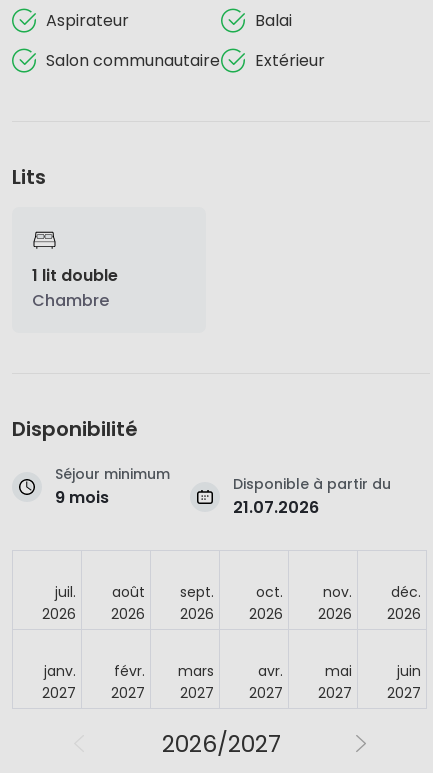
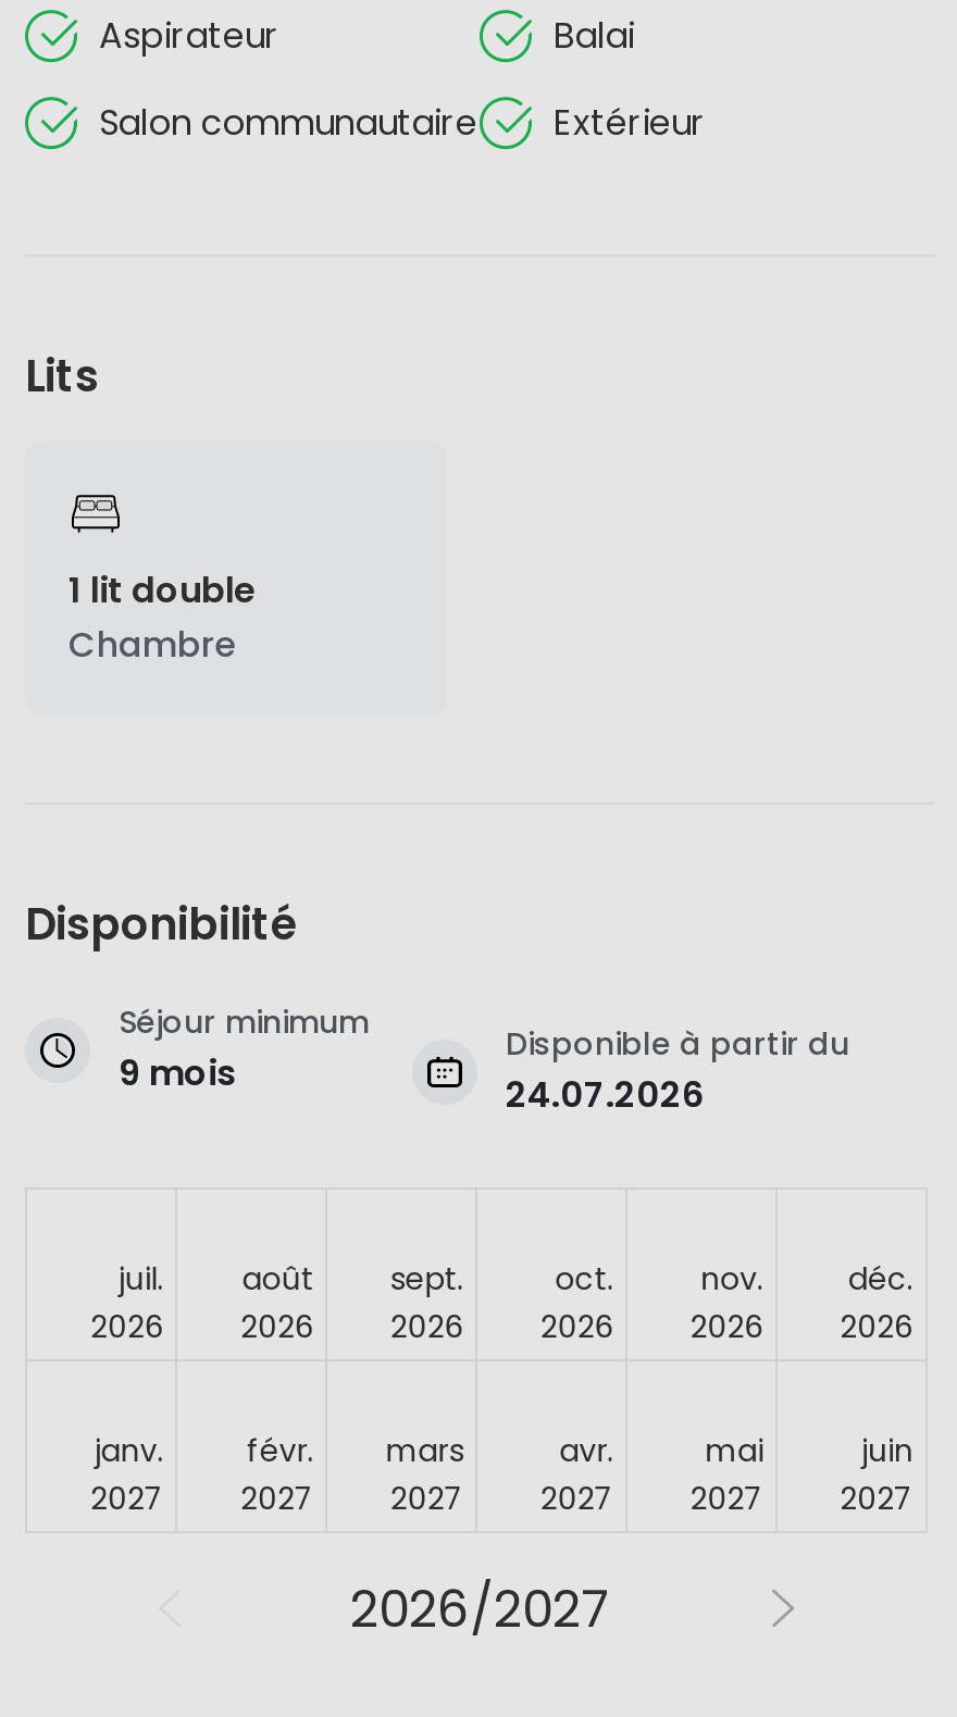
- 21.07.2026
+ 24.07.2026
